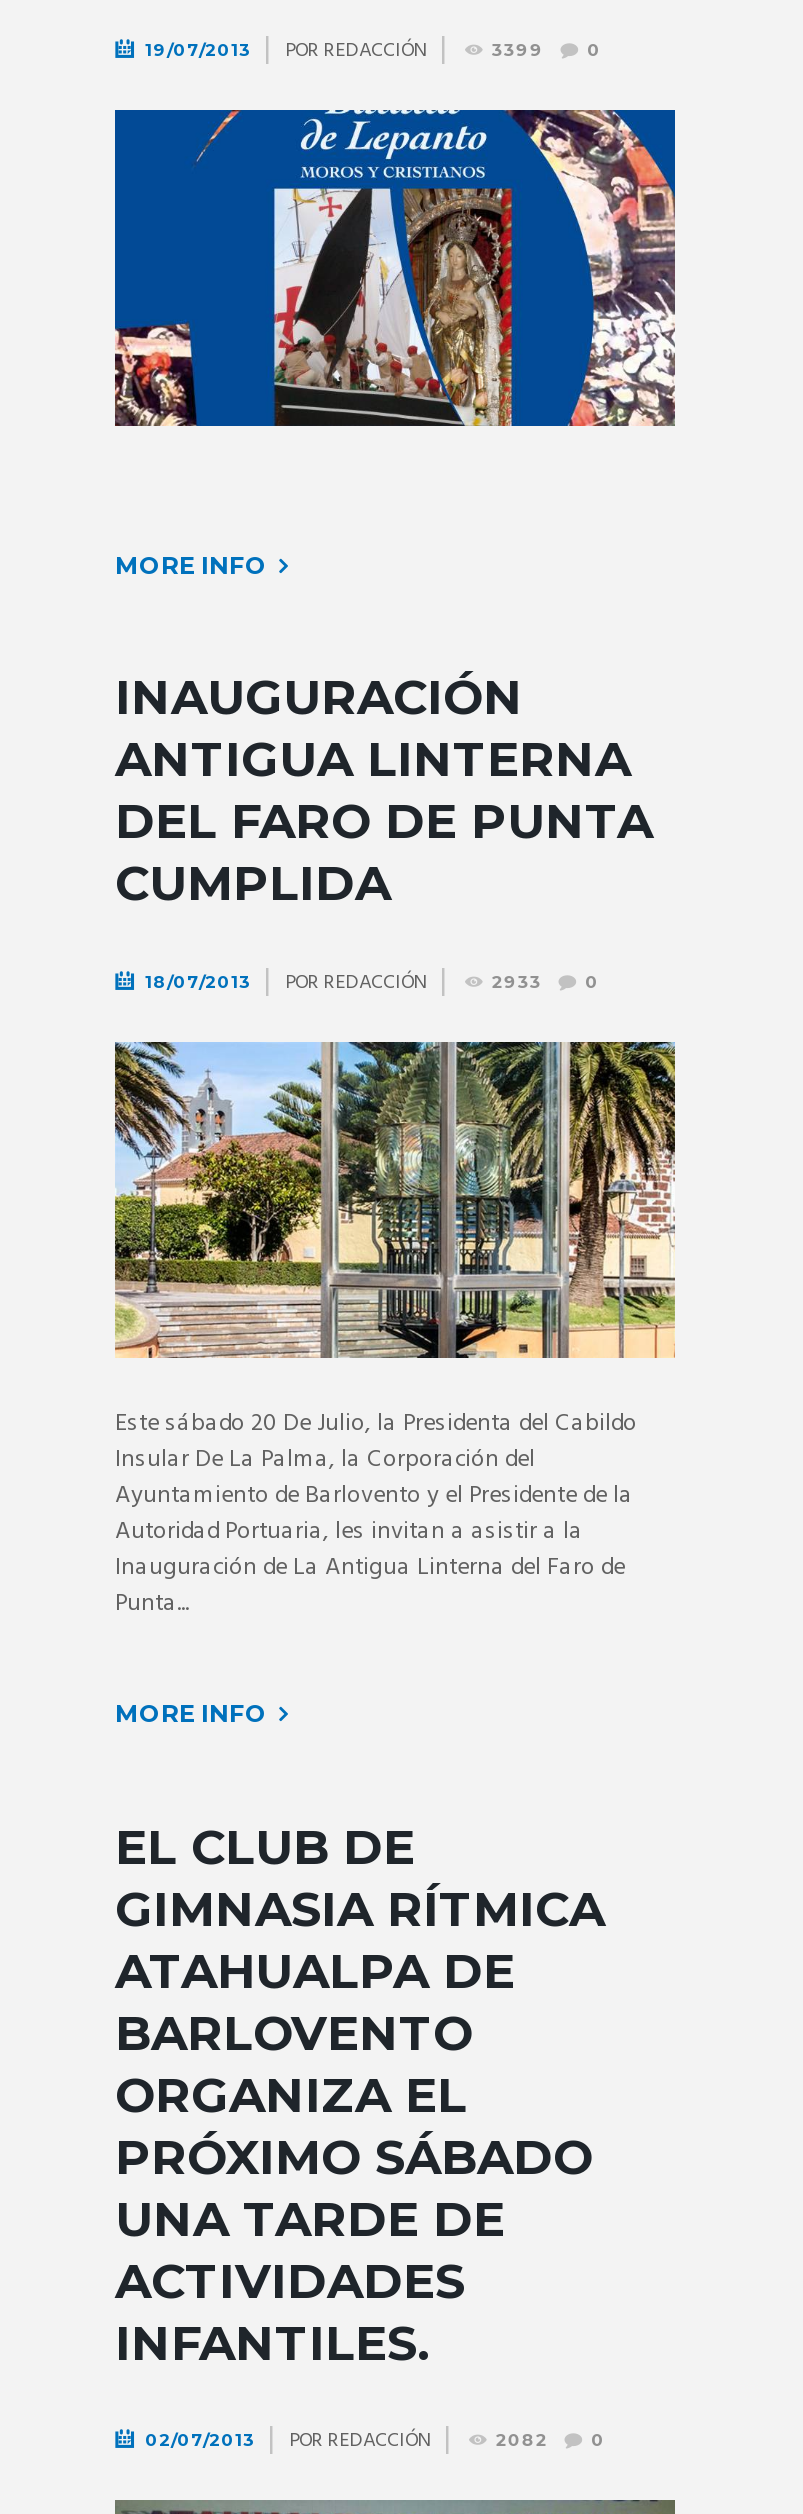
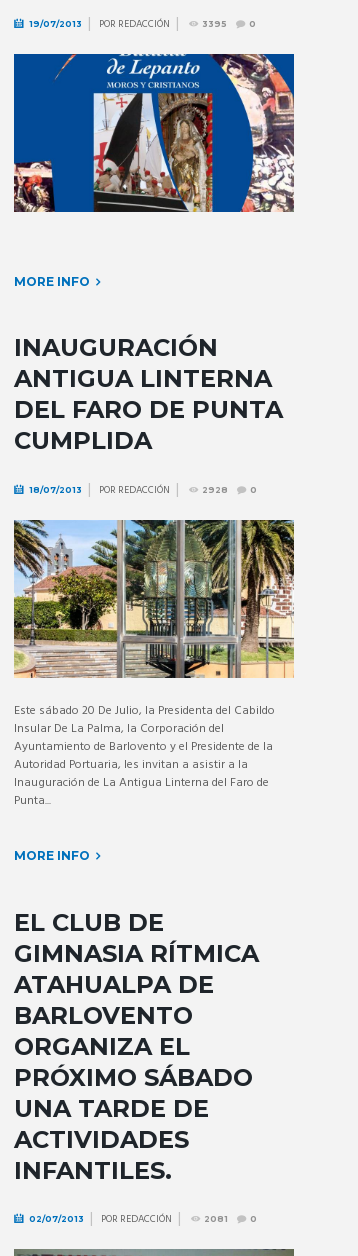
- 3399
+ 3395

- 2933
+ 2928

- 2082
+ 2081
